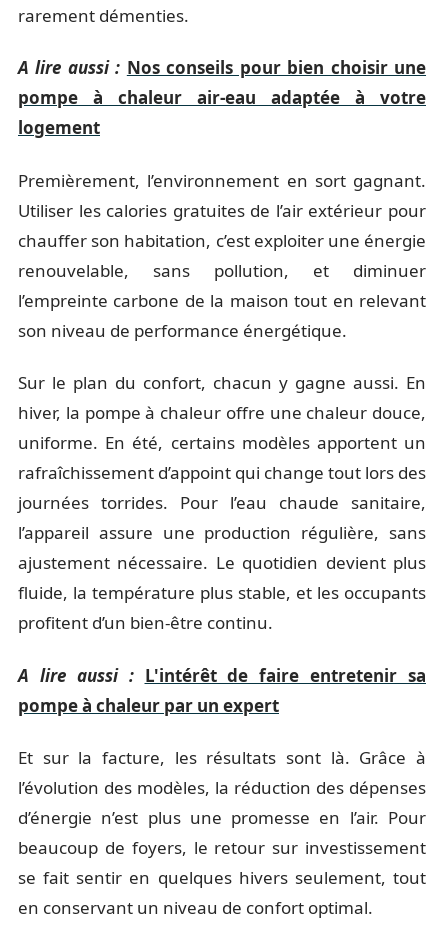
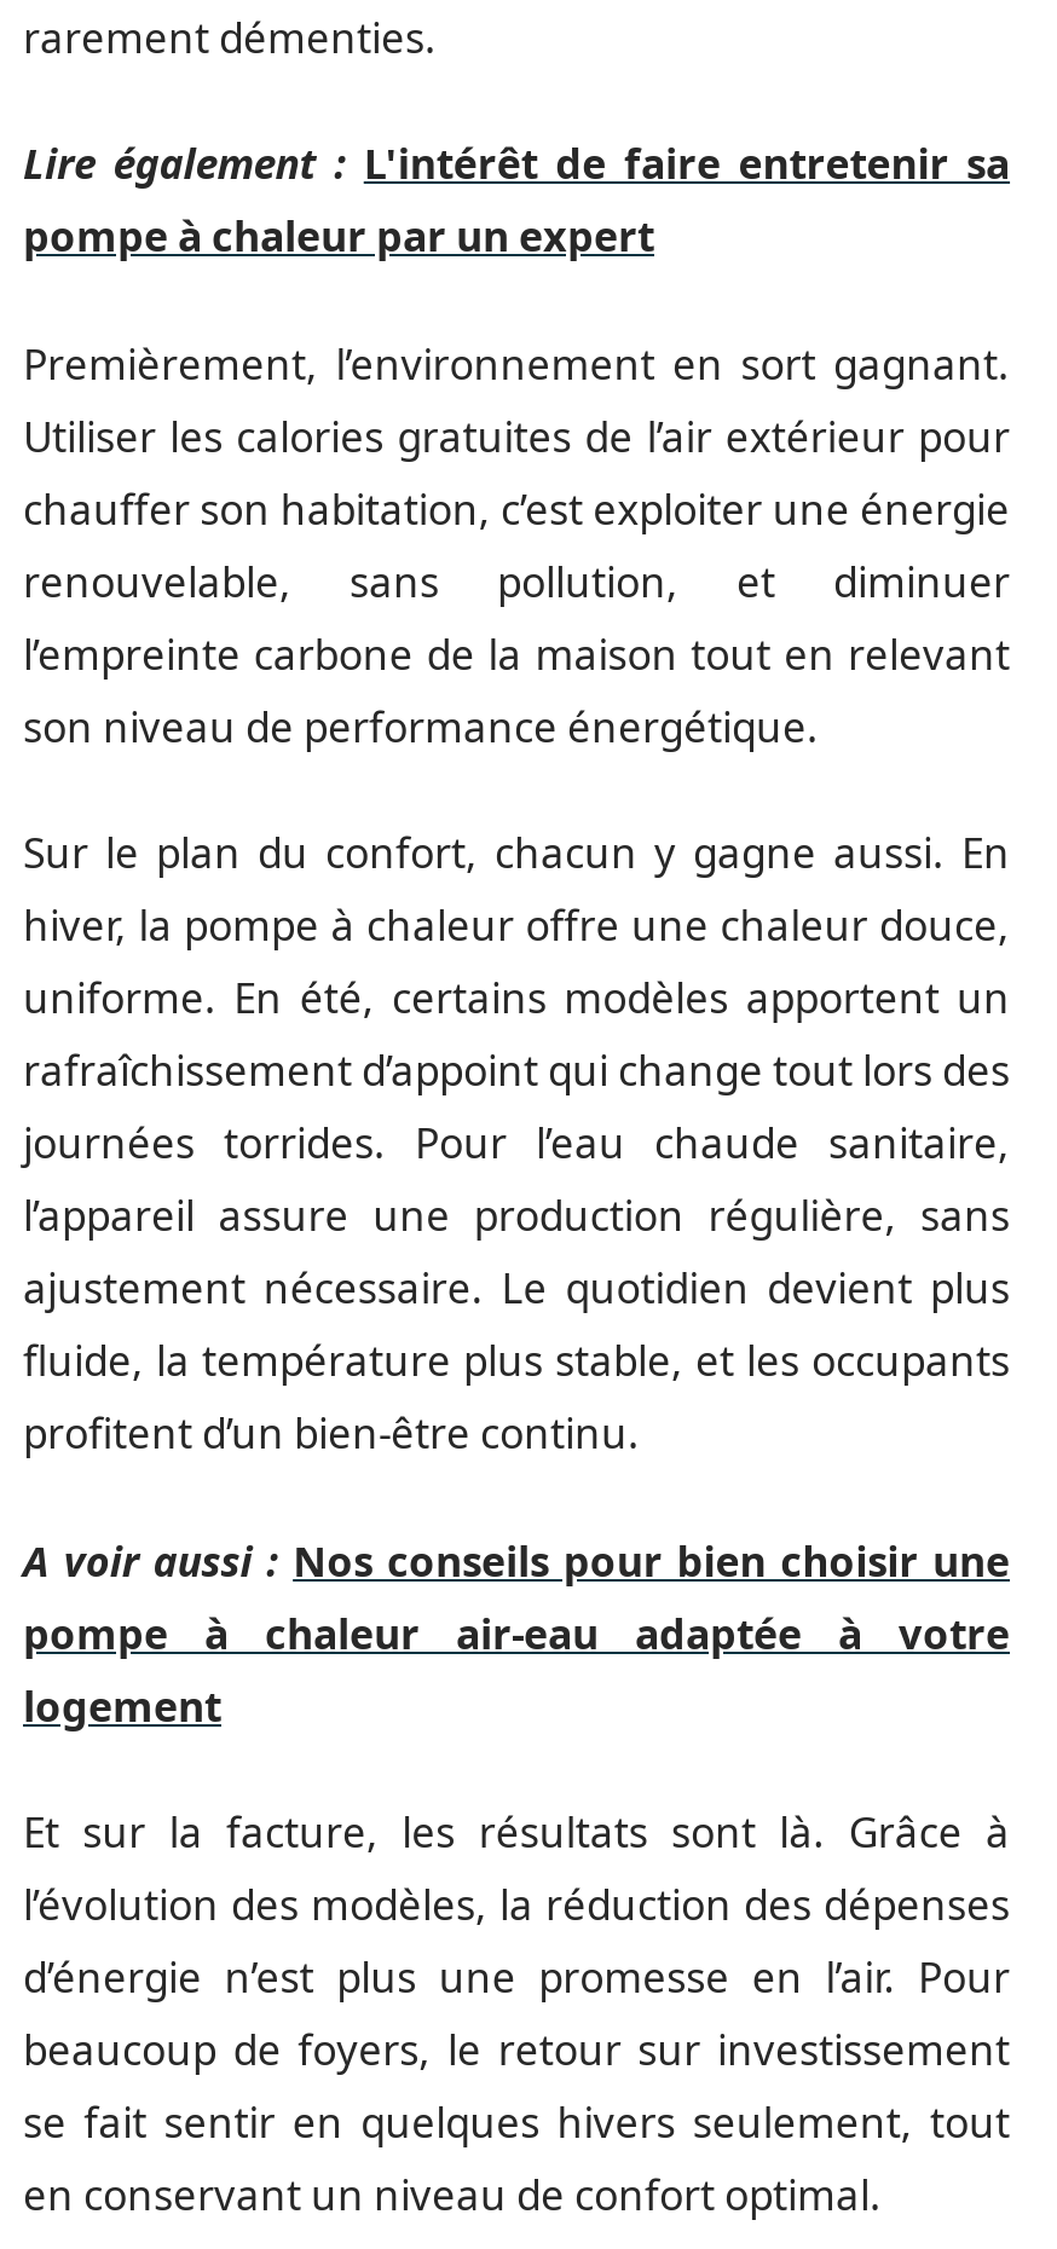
- A lire aussi : Nos conseils pour bien choisir une
+ Lire également : L'intérêt de faire entretenir sa

moved down: pompe à chaleur air-eau adaptée à votre | logement

moved up: Premièrement, l’environnement en sort gagnant. | Utiliser les calories gratuites de l’air extérieur pour | chauffer son habitation, c’est exploiter une énergie | ... | fluide, la température plus stable, et les occupants | profitent d’un bien-être continu.

- A lire aussi : L'intérêt de faire entretenir sa
+ A voir aussi : Nos conseils pour bien choisir une

moved up: pompe à chaleur par un expert
